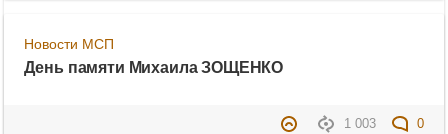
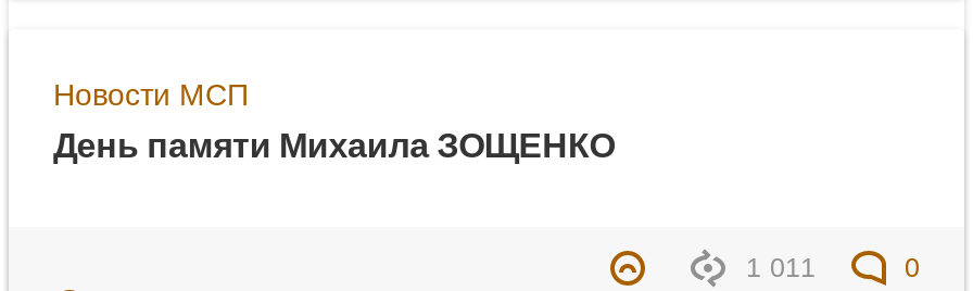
- 1 003
+ 1 011
